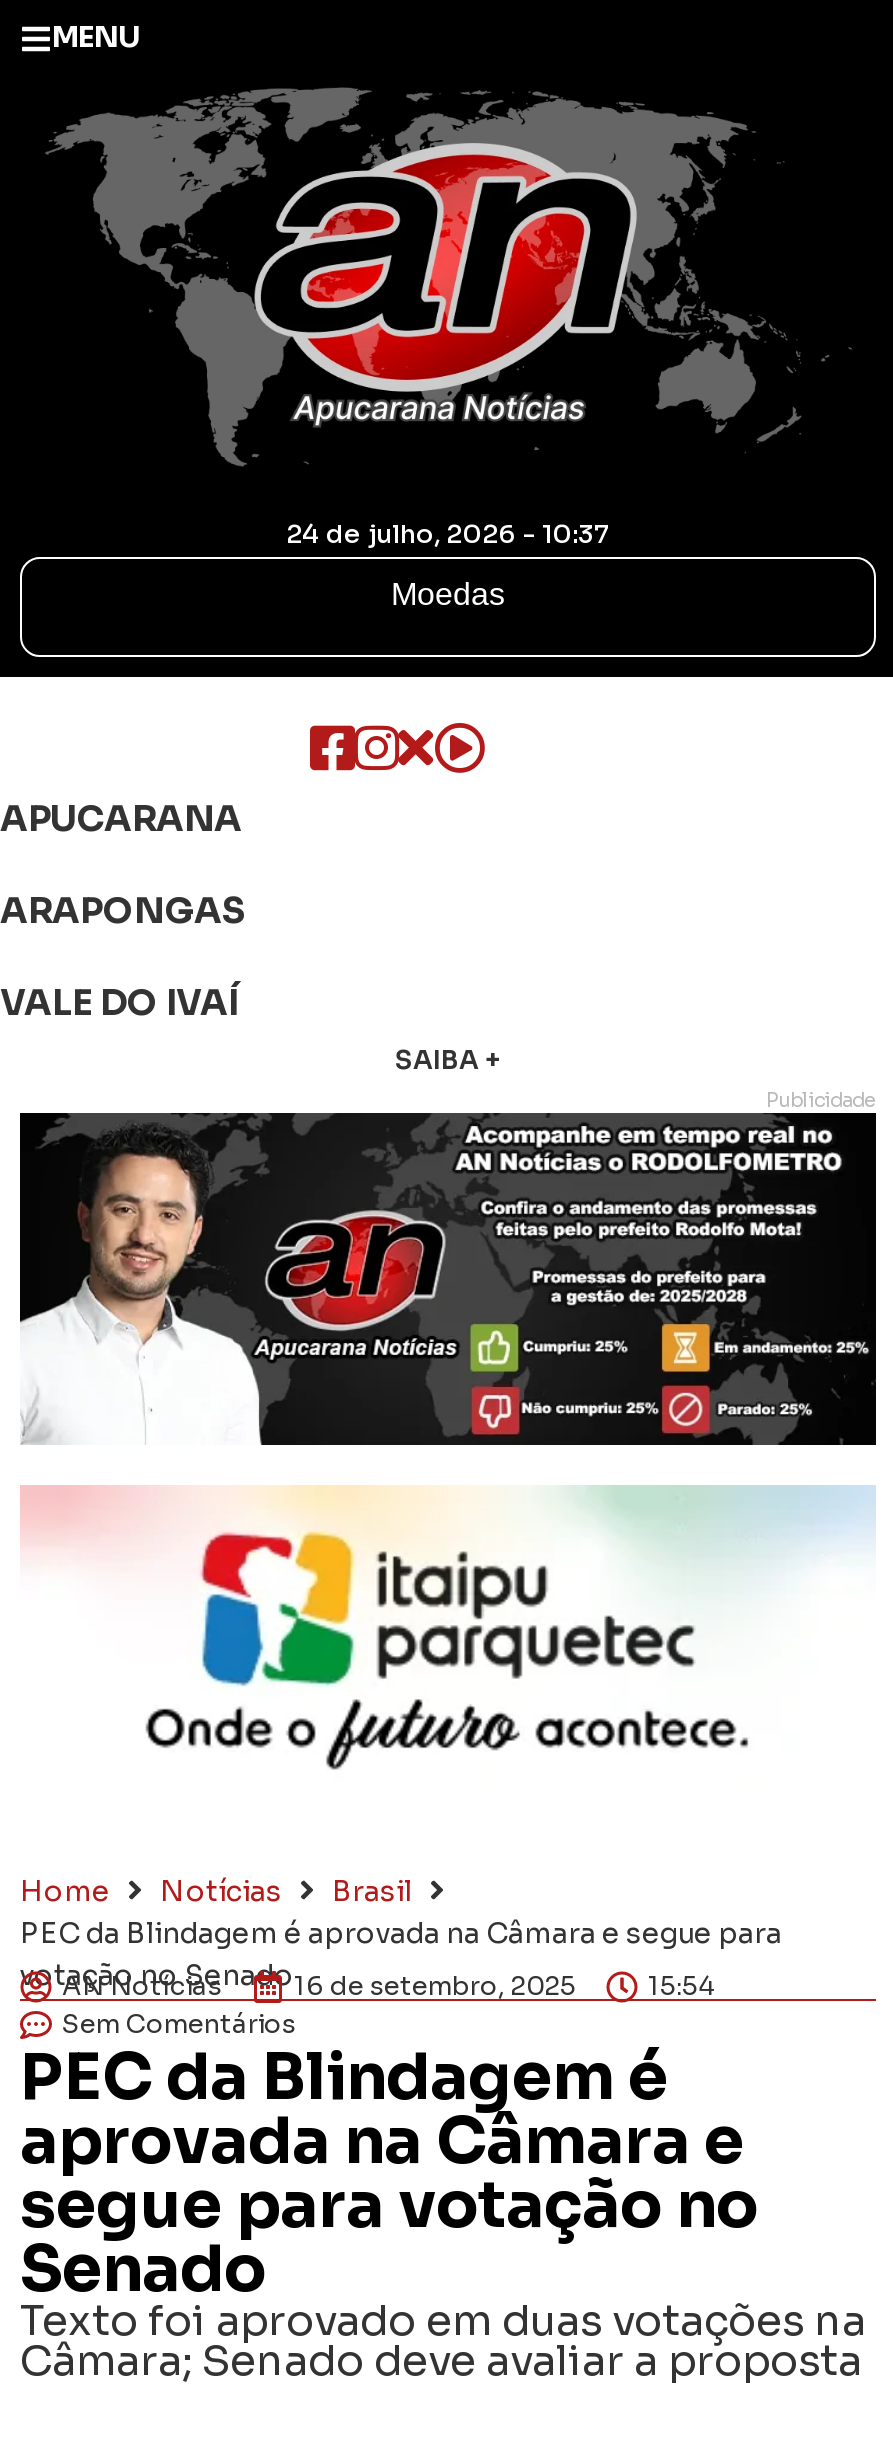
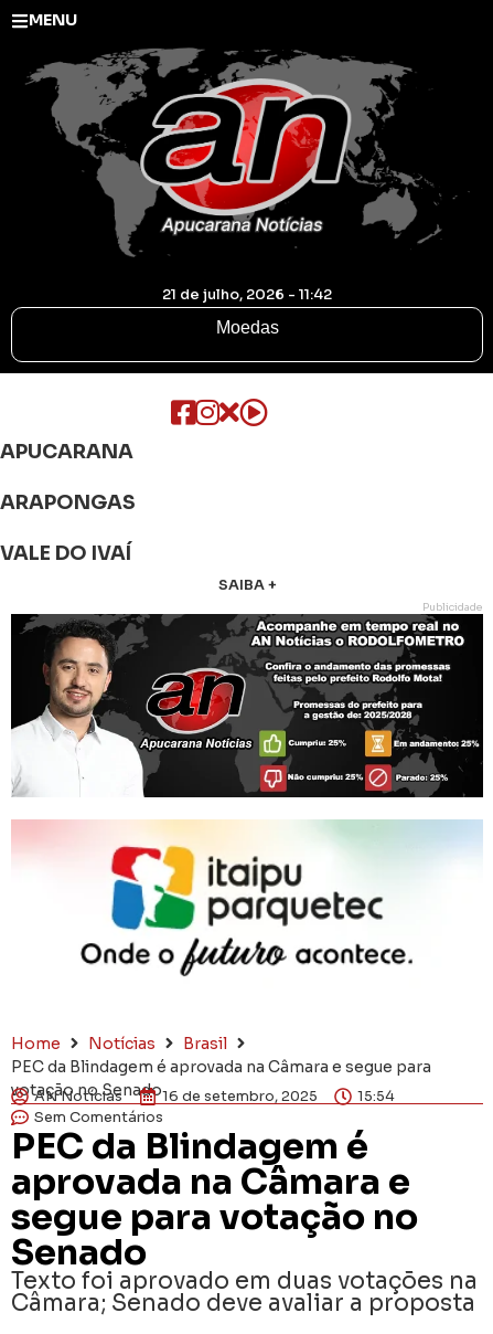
- 24 de julho, 2026 - 10:37
+ 21 de julho, 2026 - 11:42
